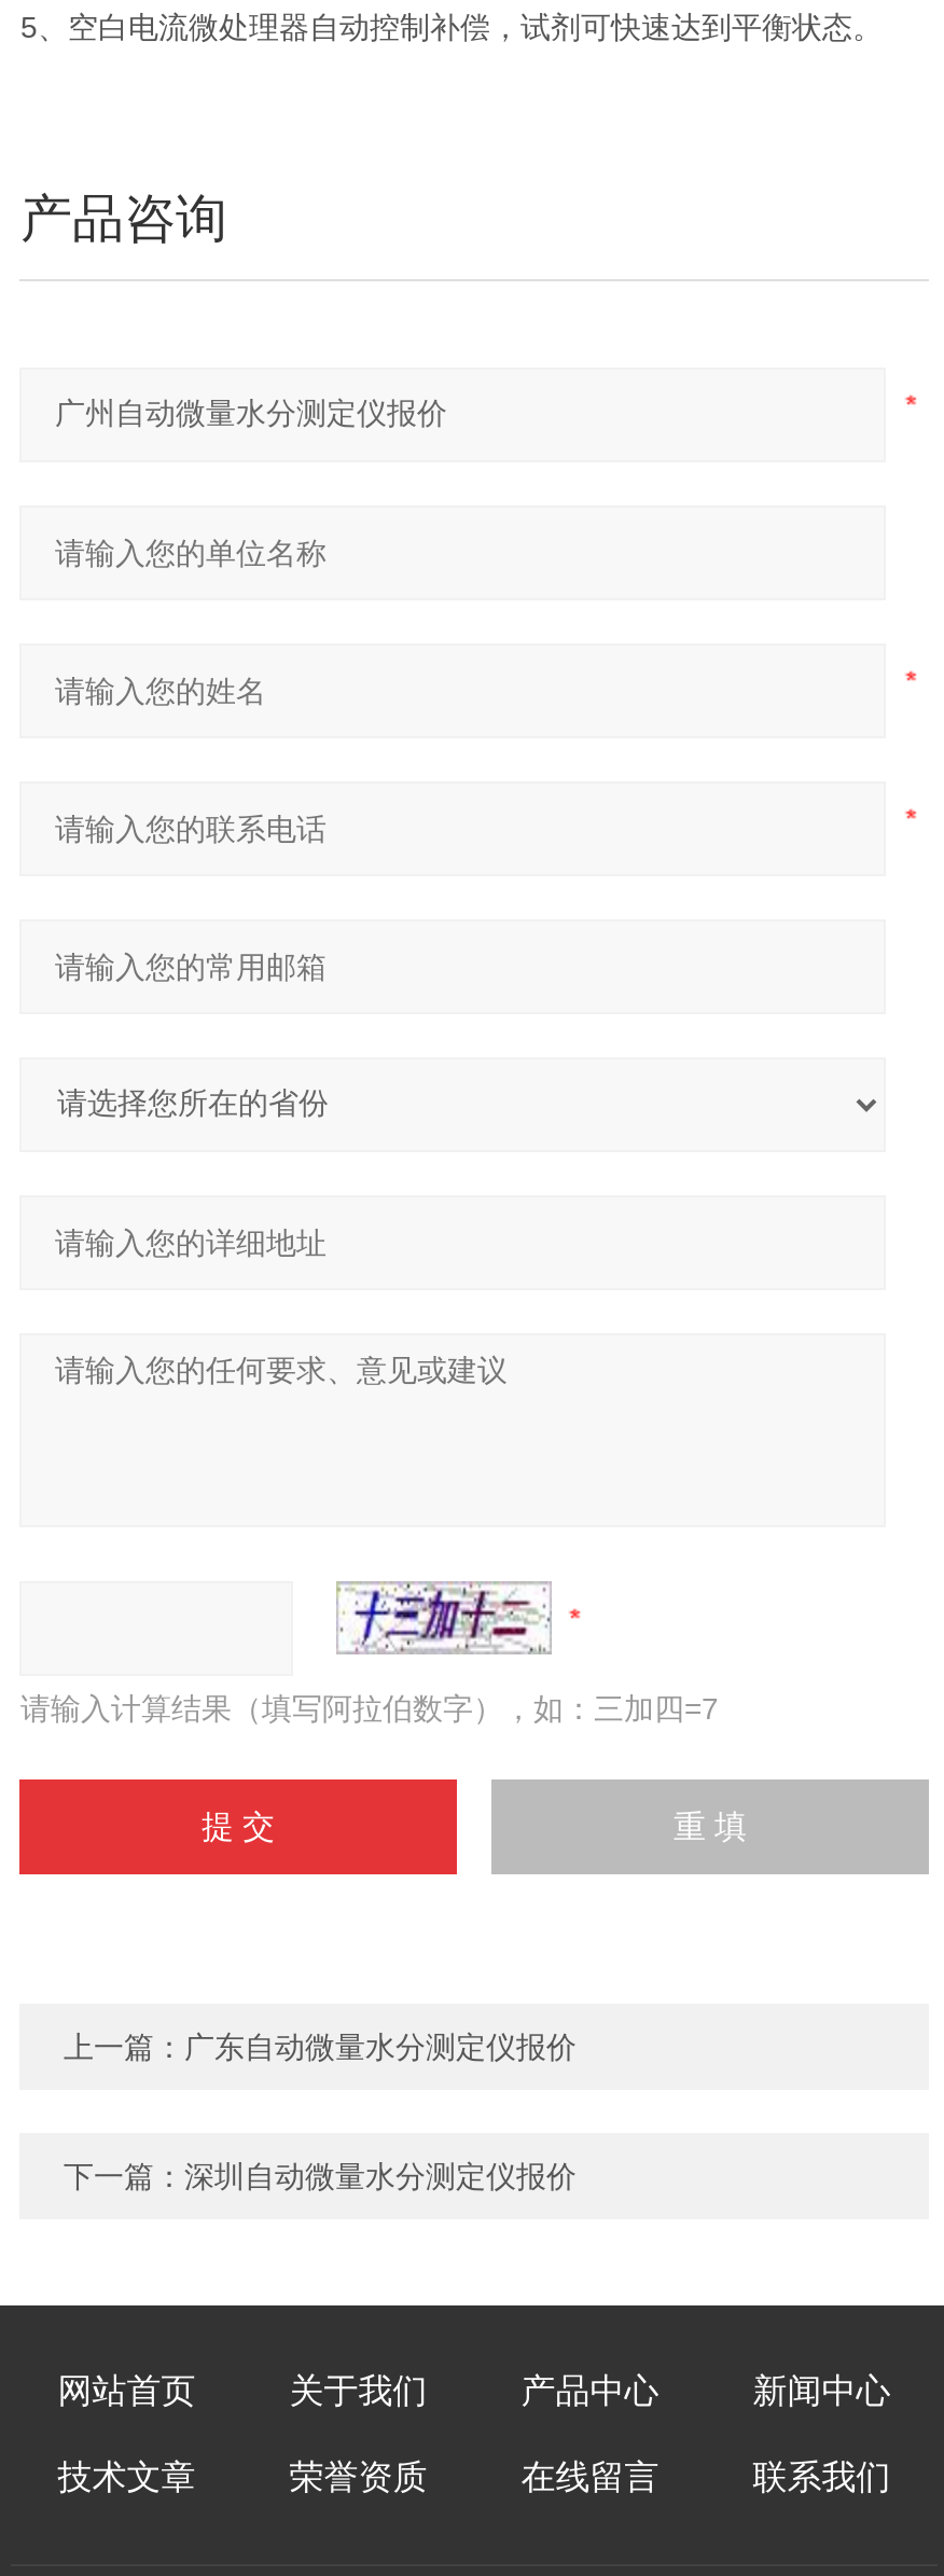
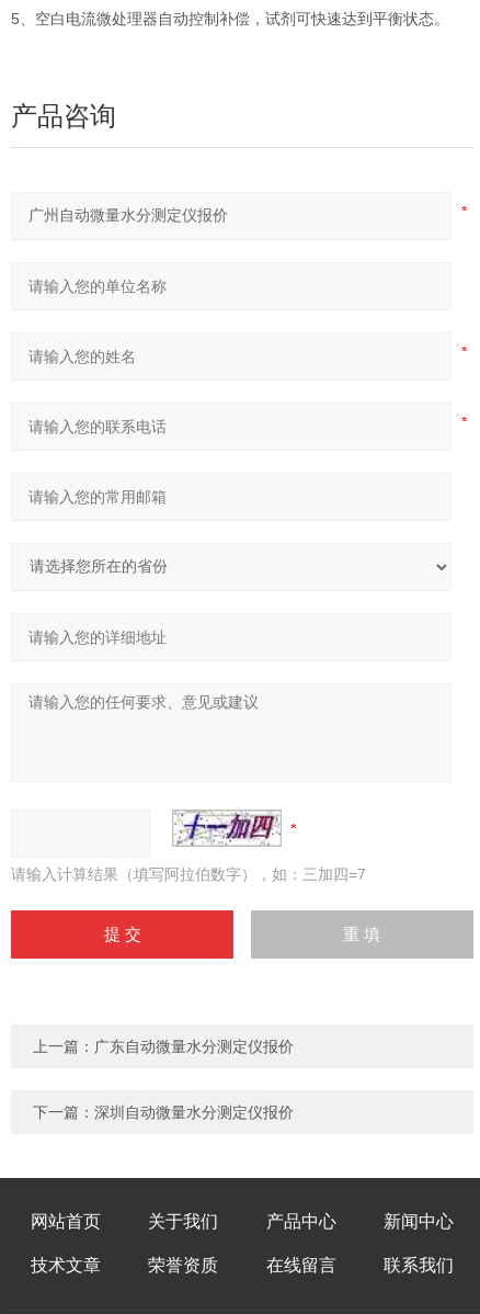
- [image]
+ [image]
